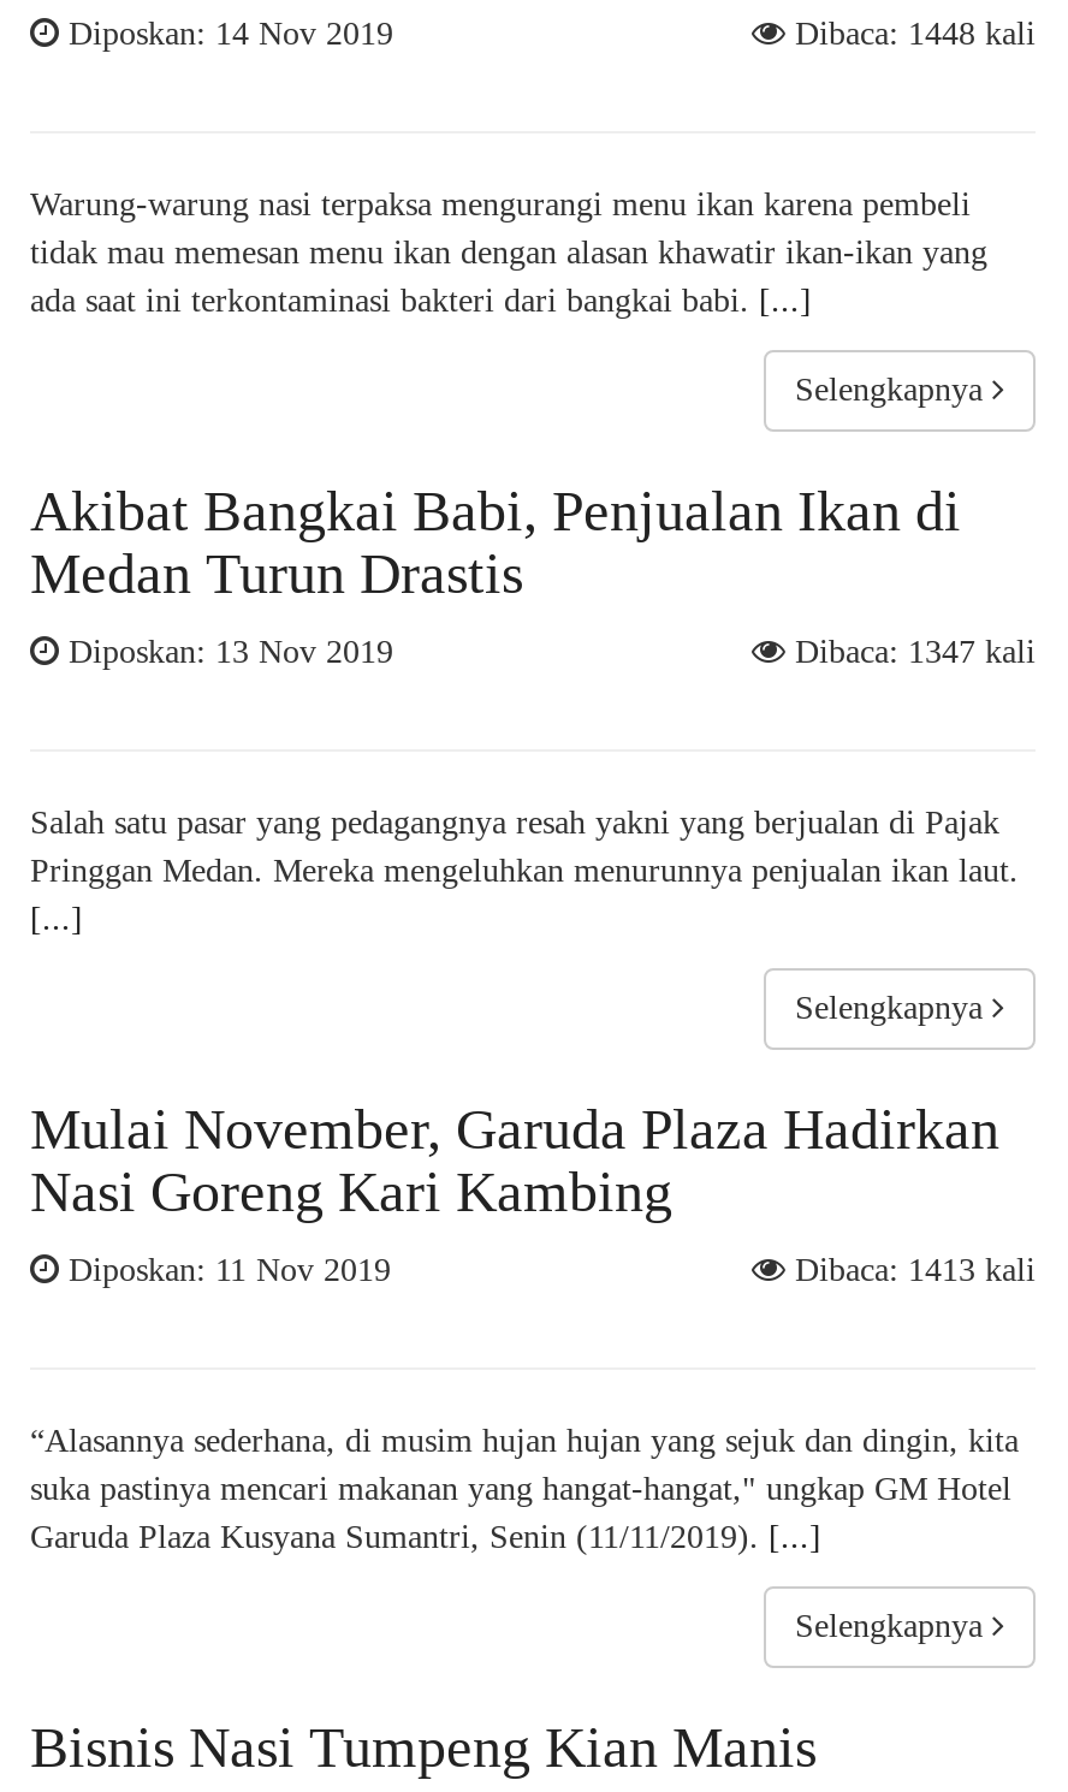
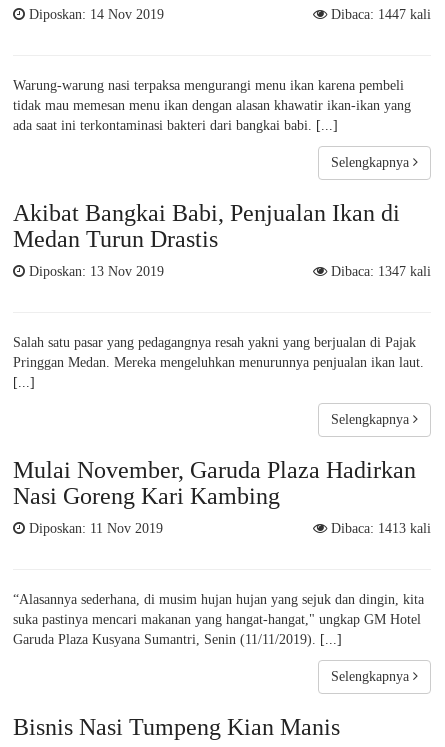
- Dibaca: 1448 kali
+ Dibaca: 1447 kali
